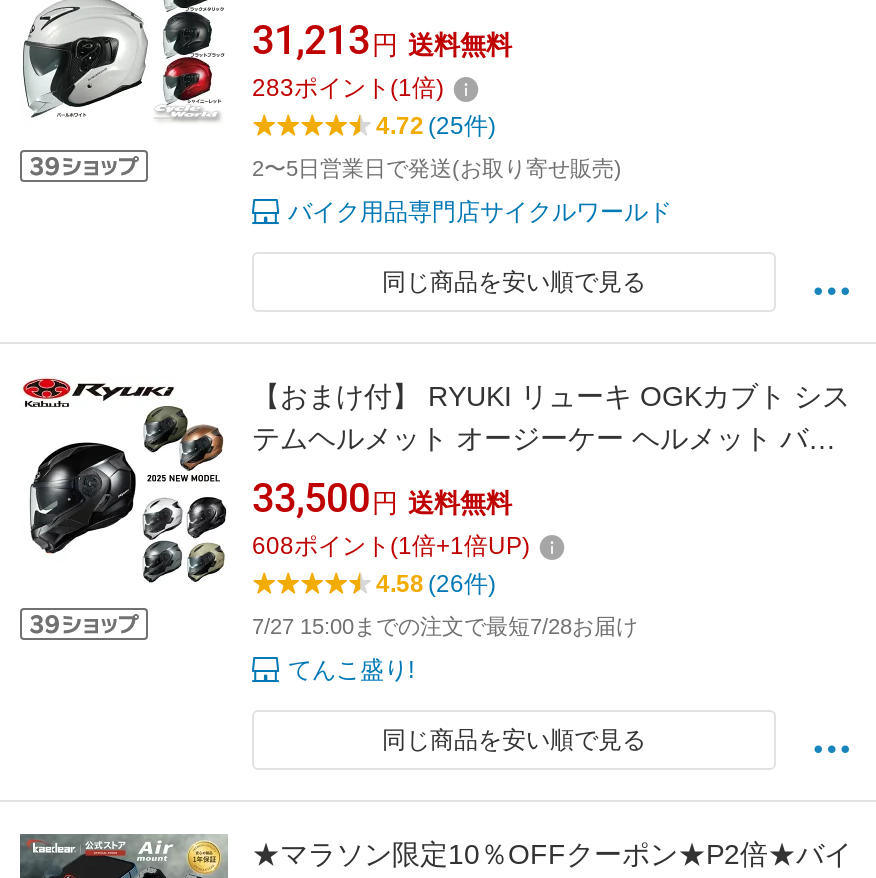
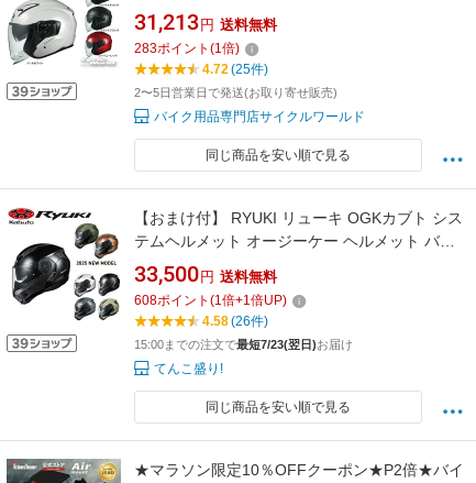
- 7/27 15:00までの注文で最短7/28お届け
+ 15:00までの注文で最短7/23(翌日)お届け
